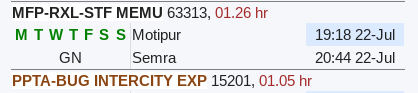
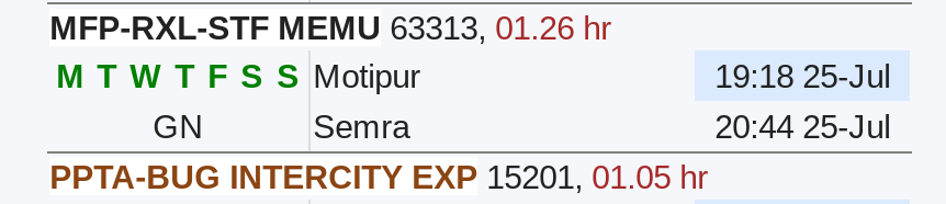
- 19:18 22-Jul
+ 19:18 25-Jul

- 20:44 22-Jul
+ 20:44 25-Jul
